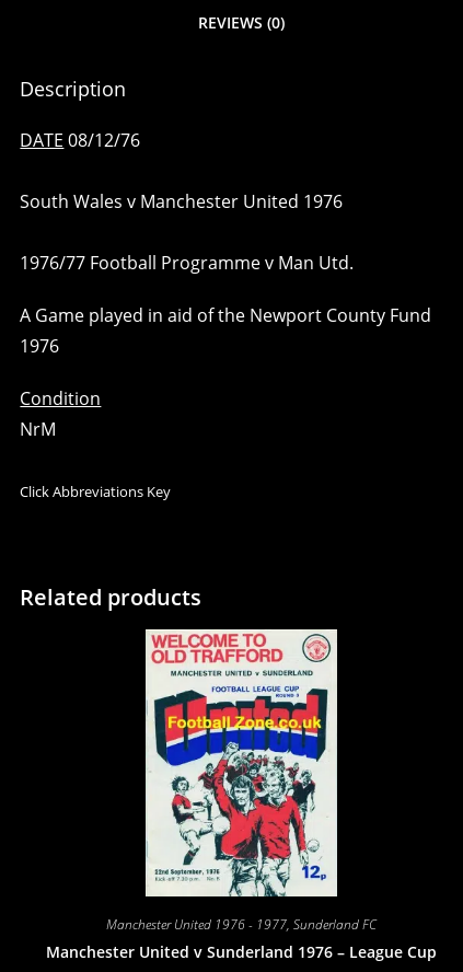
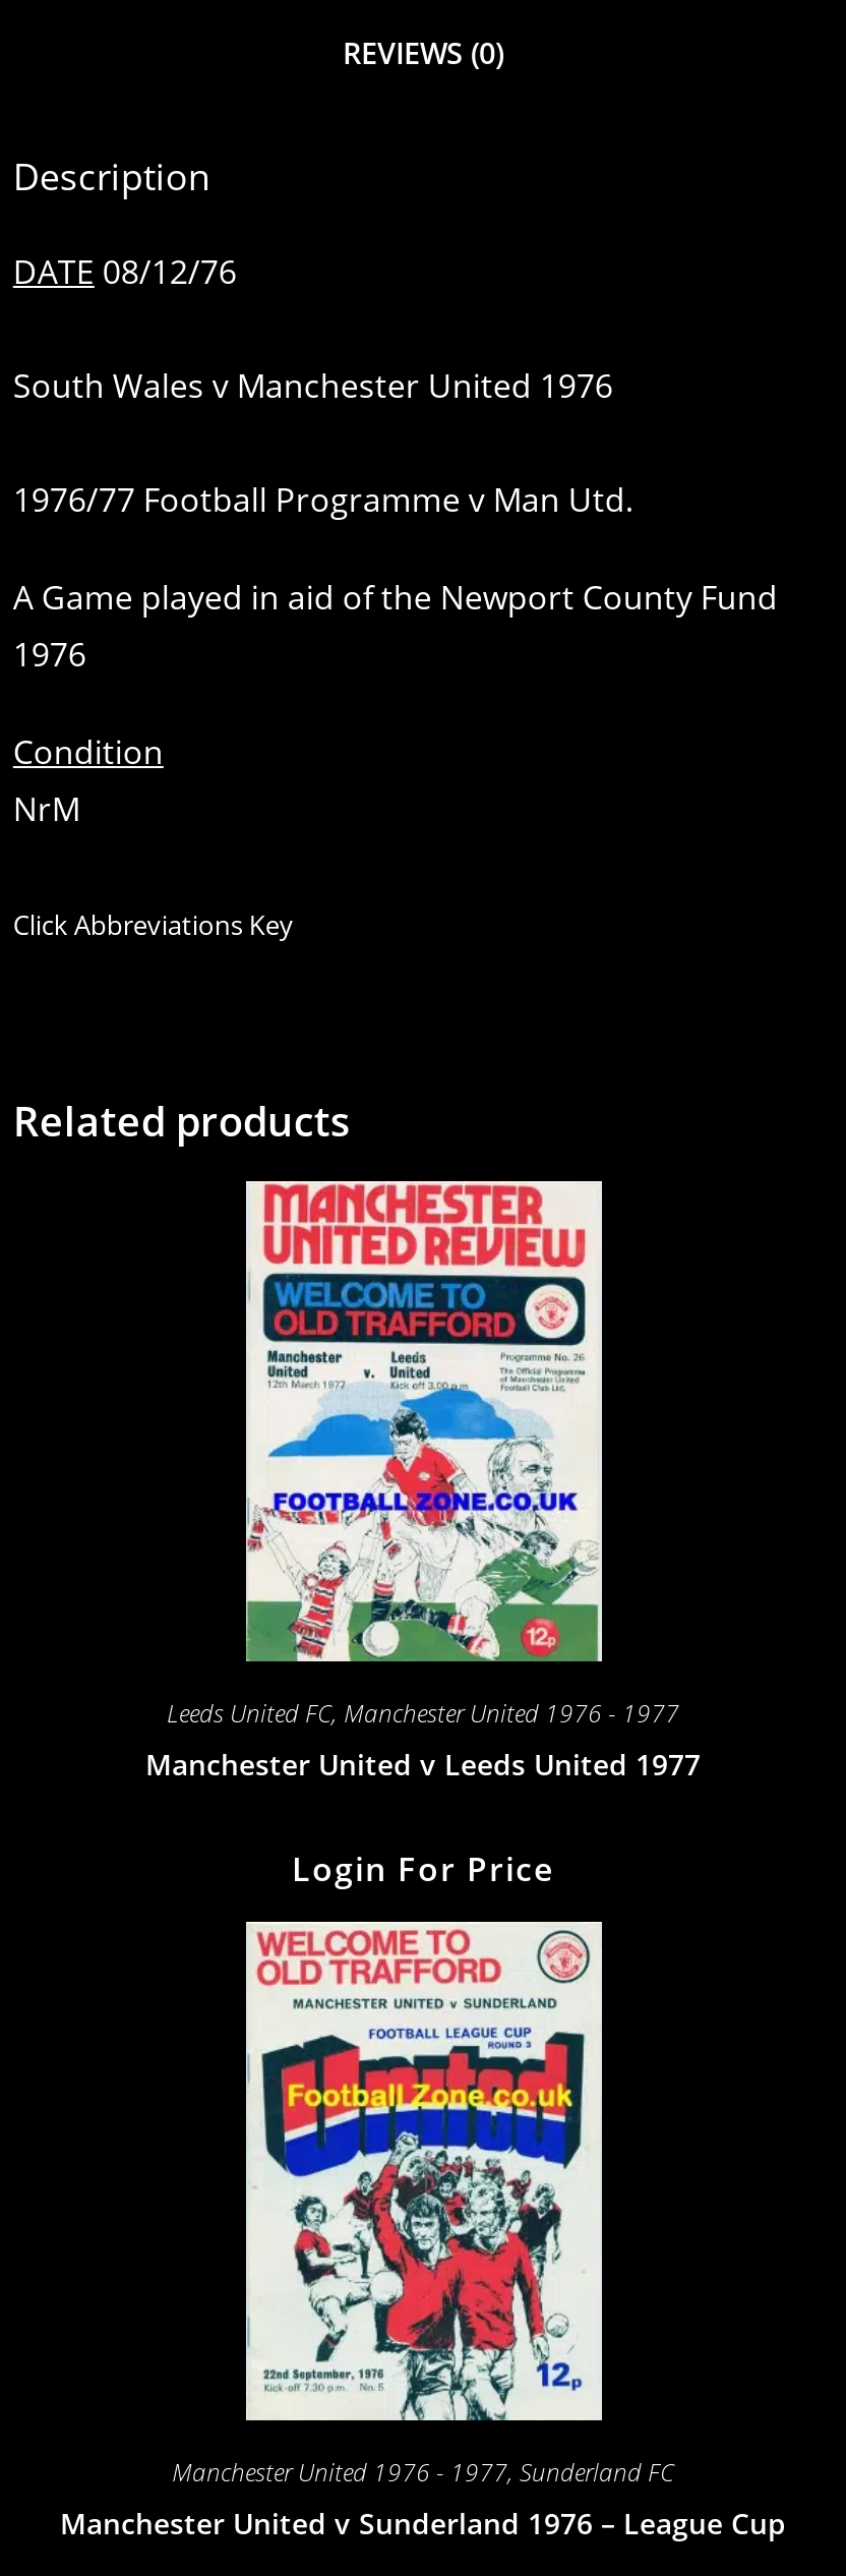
+ [image]
+ Leeds United FC, Manchester United 1976 - 1977
+ Manchester United v Leeds United 1977
+ Login For Price
